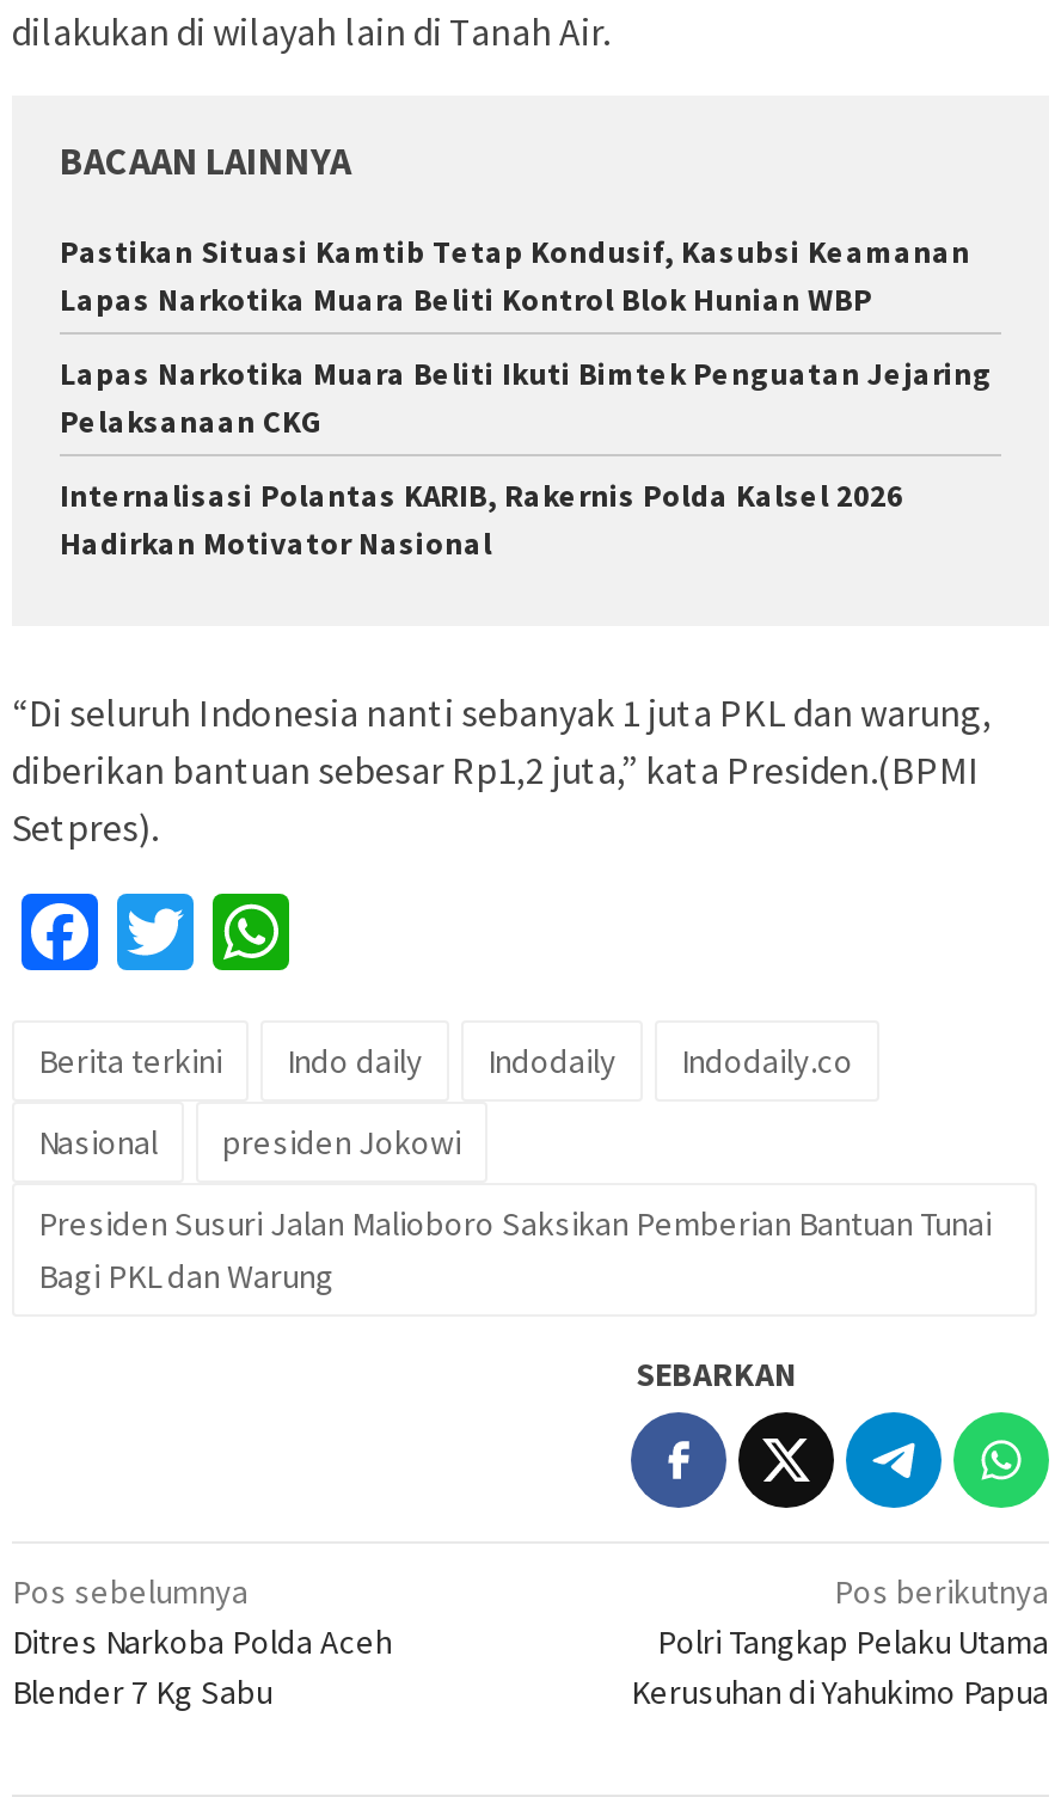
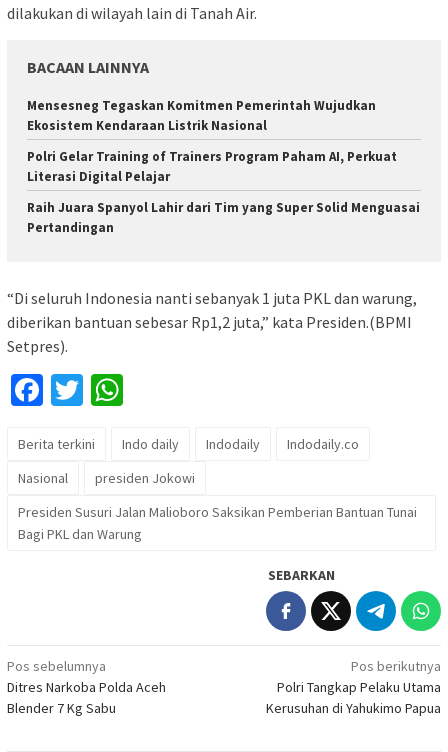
- Pastikan Situasi Kamtib Tetap Kondusif, Kasubsi Keamanan
- Lapas Narkotika Muara Beliti Kontrol Blok Hunian WBP
+ Mensesneg Tegaskan Komitmen Pemerintah Wujudkan
+ Ekosistem Kendaraan Listrik Nasional

- Lapas Narkotika Muara Beliti Ikuti Bimtek Penguatan Jejaring
- Pelaksanaan CKG
+ Polri Gelar Training of Trainers Program Paham AI, Perkuat
+ Literasi Digital Pelajar

- Internalisasi Polantas KARIB, Rakernis Polda Kalsel 2026
- Hadirkan Motivator Nasional
+ Raih Juara Spanyol Lahir dari Tim yang Super Solid Menguasai
+ Pertandingan
